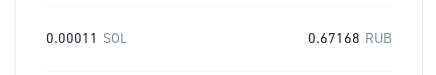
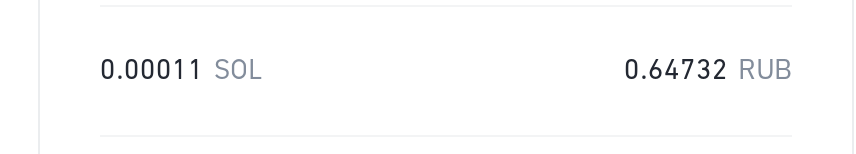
- 0.67168 RUB
+ 0.64732 RUB
